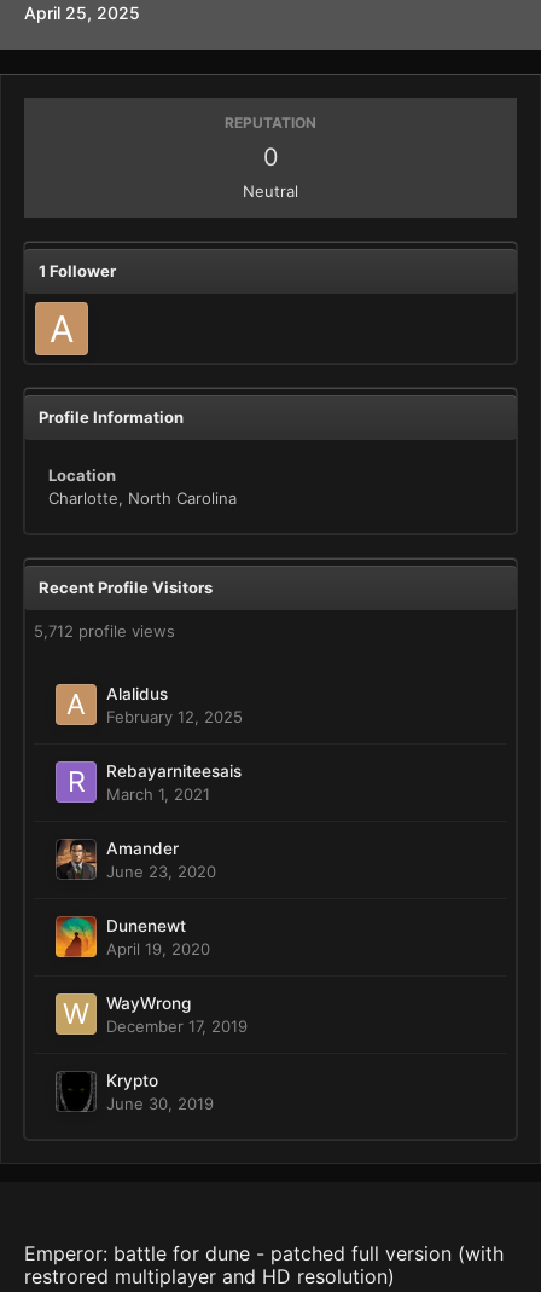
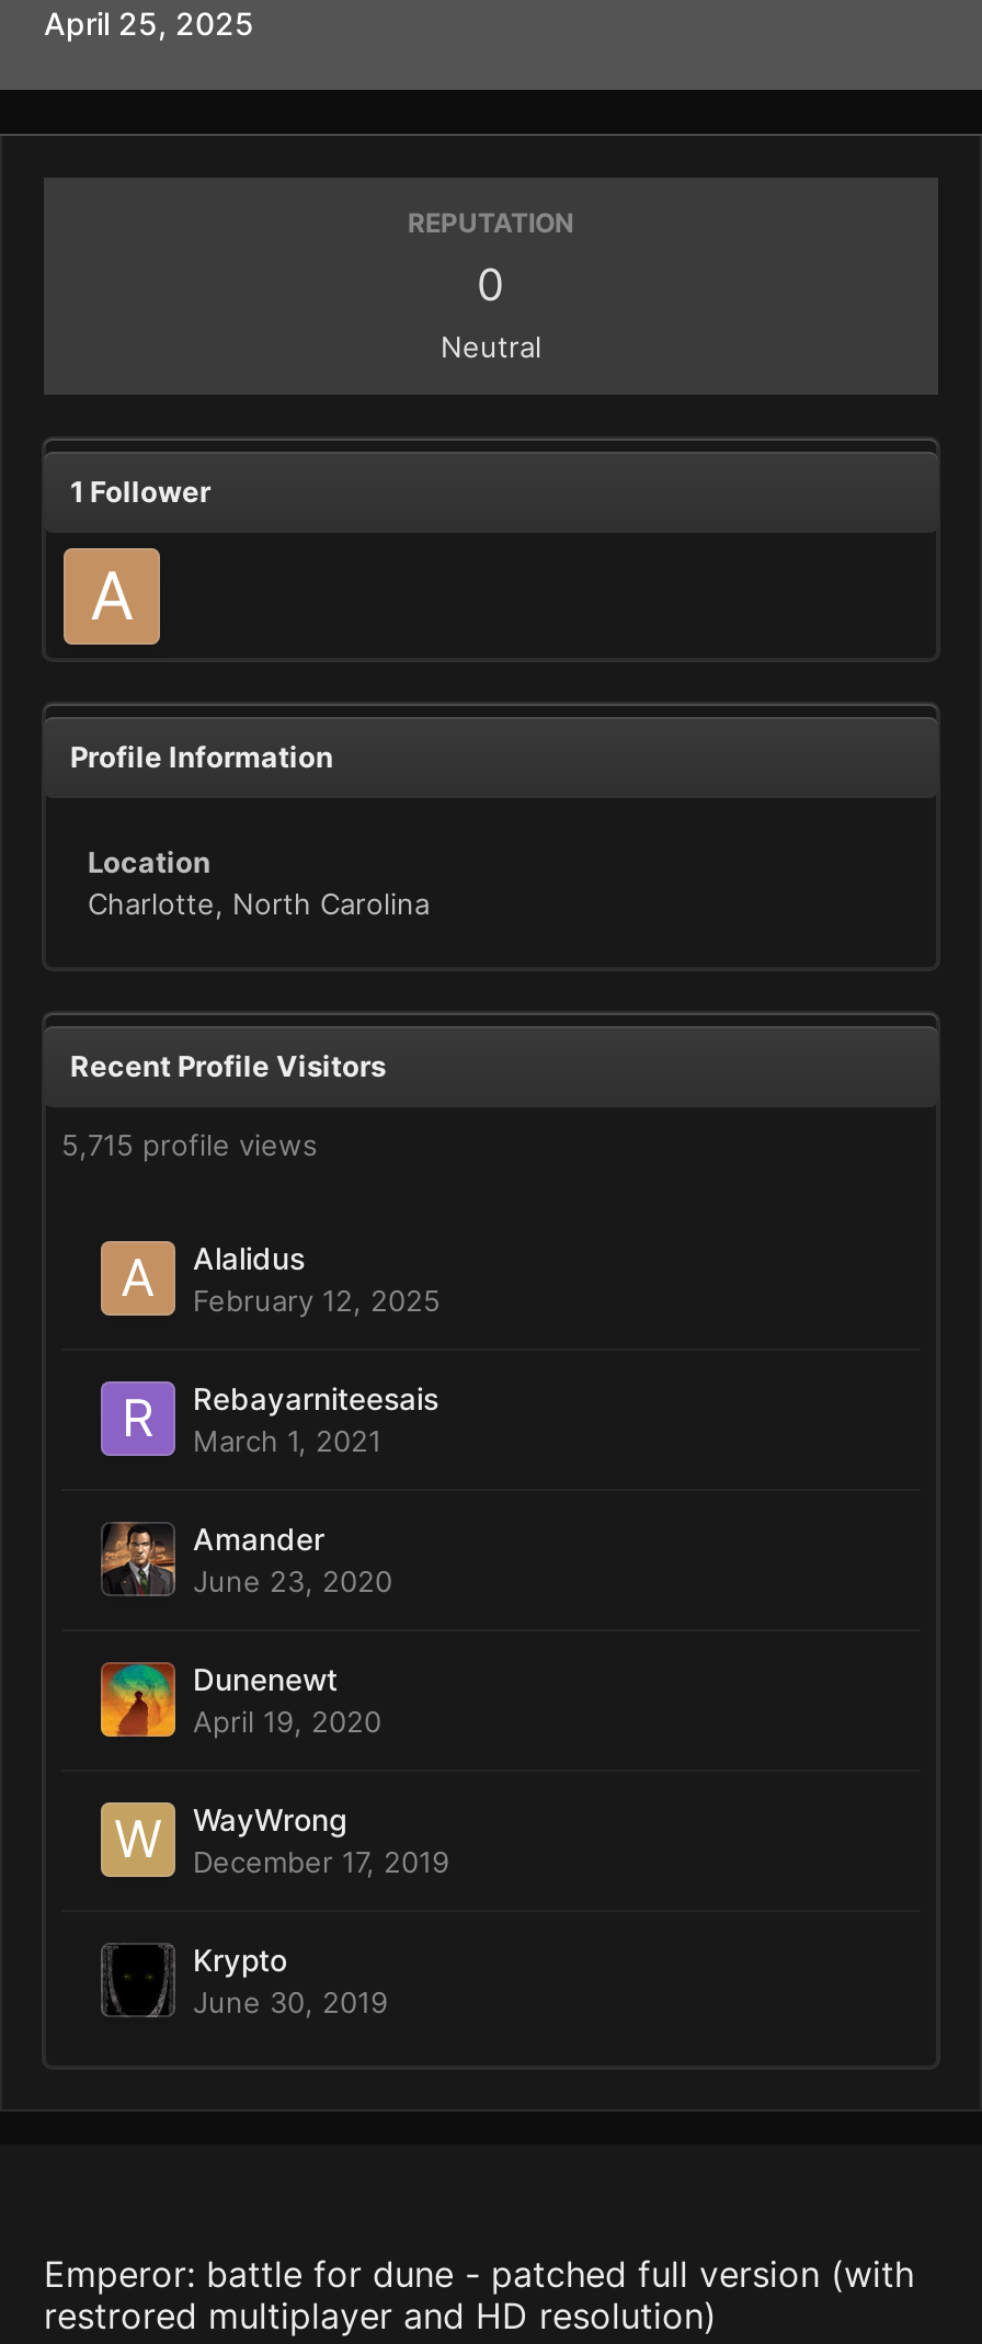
- 5,712 profile views
+ 5,715 profile views
